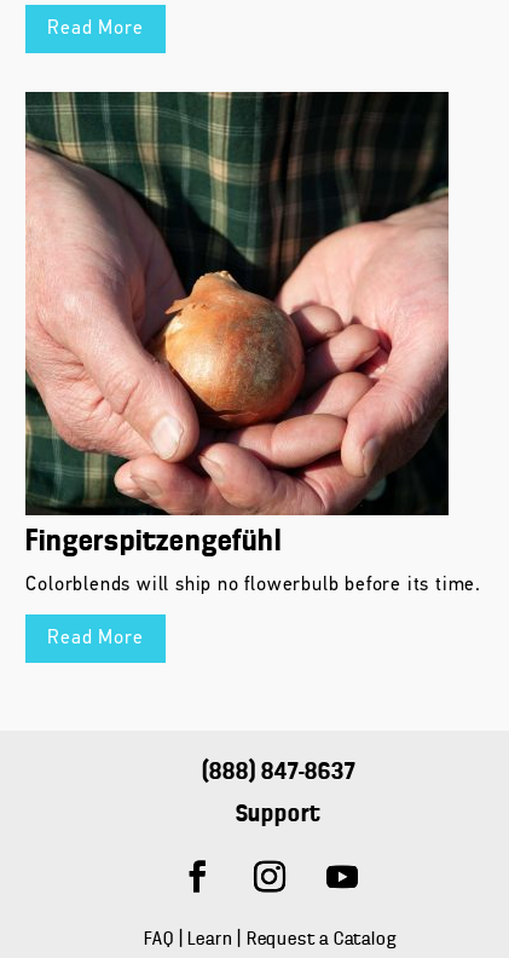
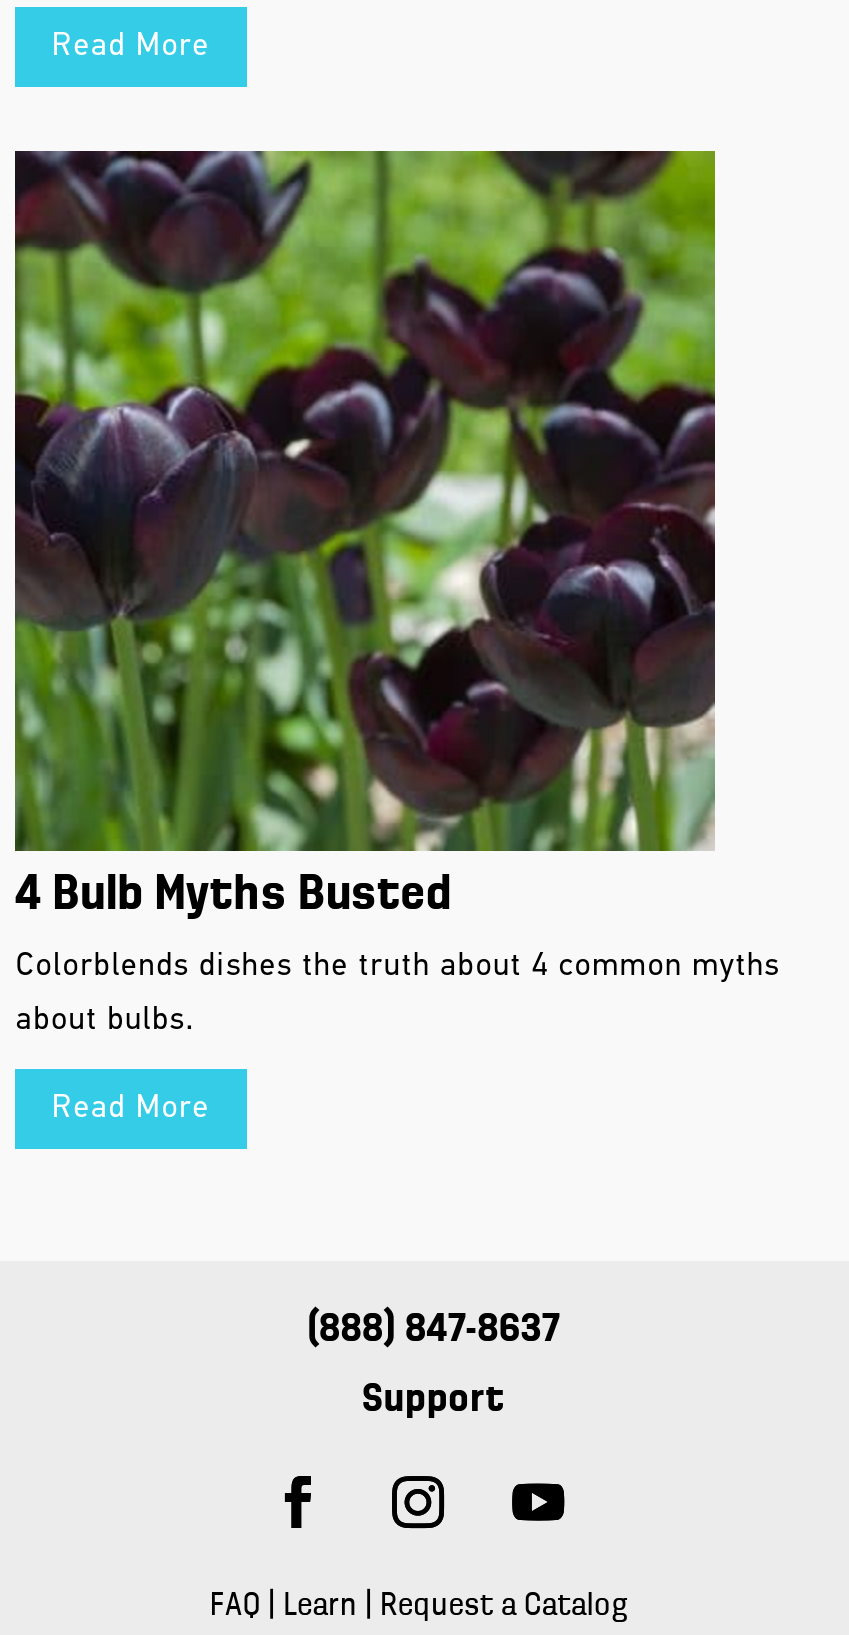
- [image]
- Fingerspitzengefühl
- Colorblends will ship no flowerbulb before its time.
+ [image]
+ 4 Bulb Myths Busted
+ Colorblends dishes the truth about 4 common myths
+ about bulbs.
